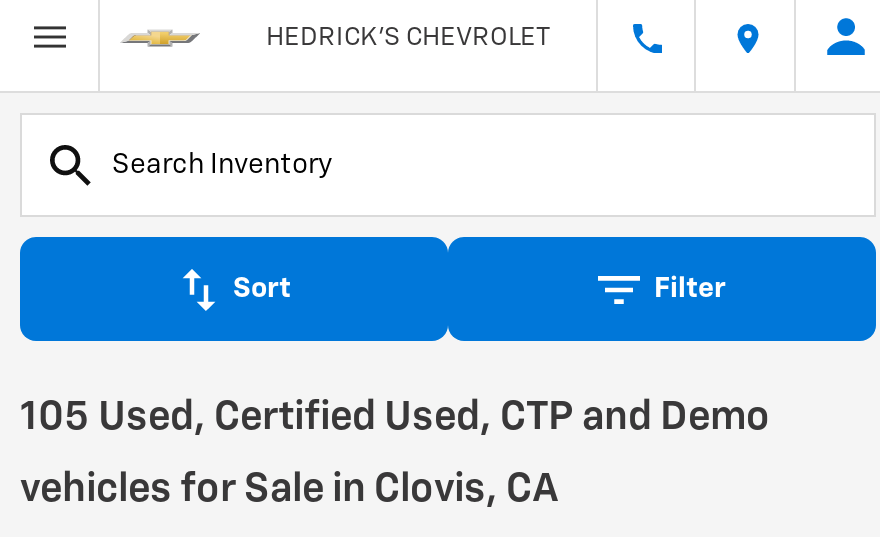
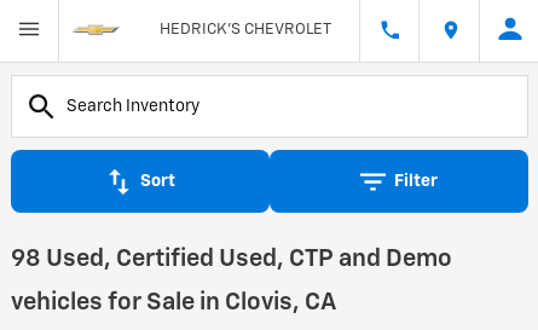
- 105 Used, Certified Used, CTP and Demo
+ 98 Used, Certified Used, CTP and Demo
